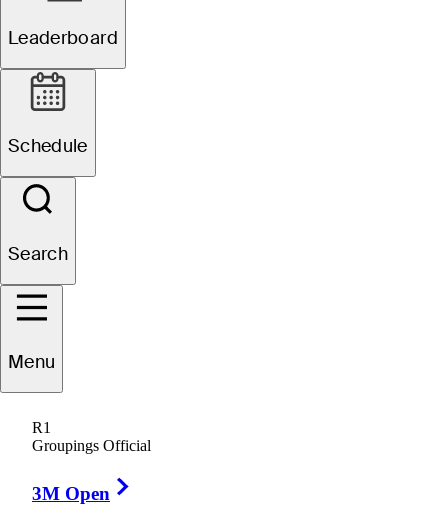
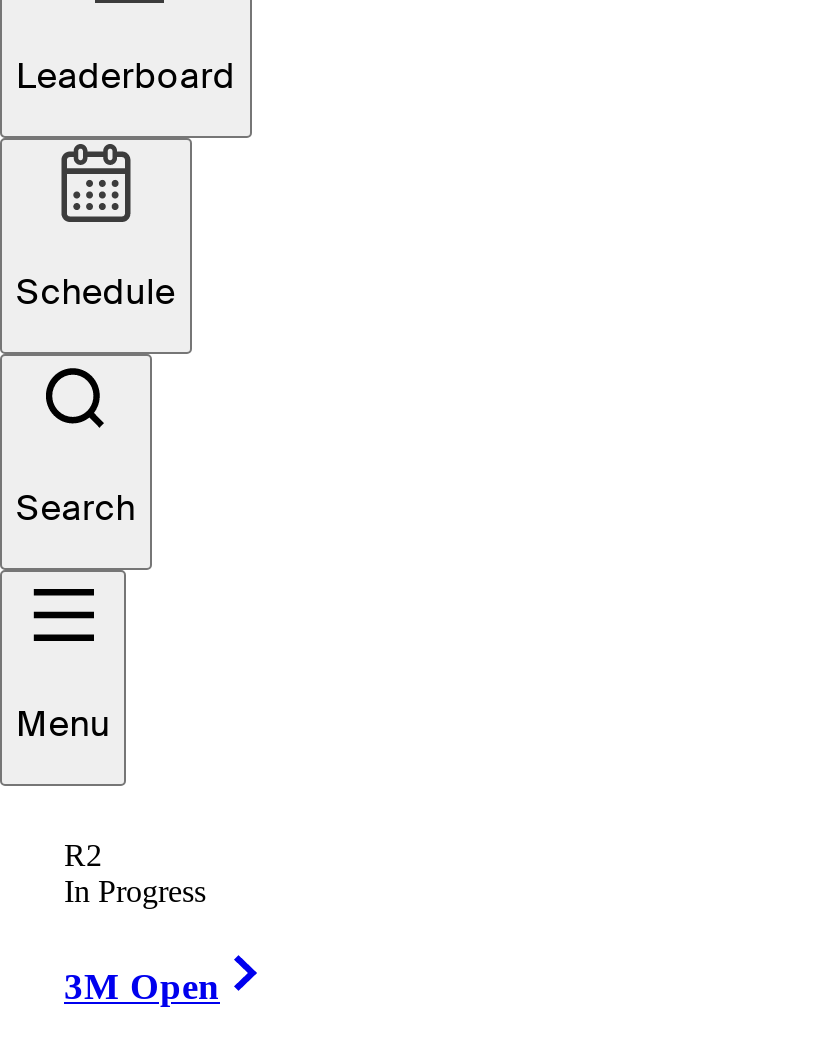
- R1
- Groupings Official
+ R2
+ In Progress
